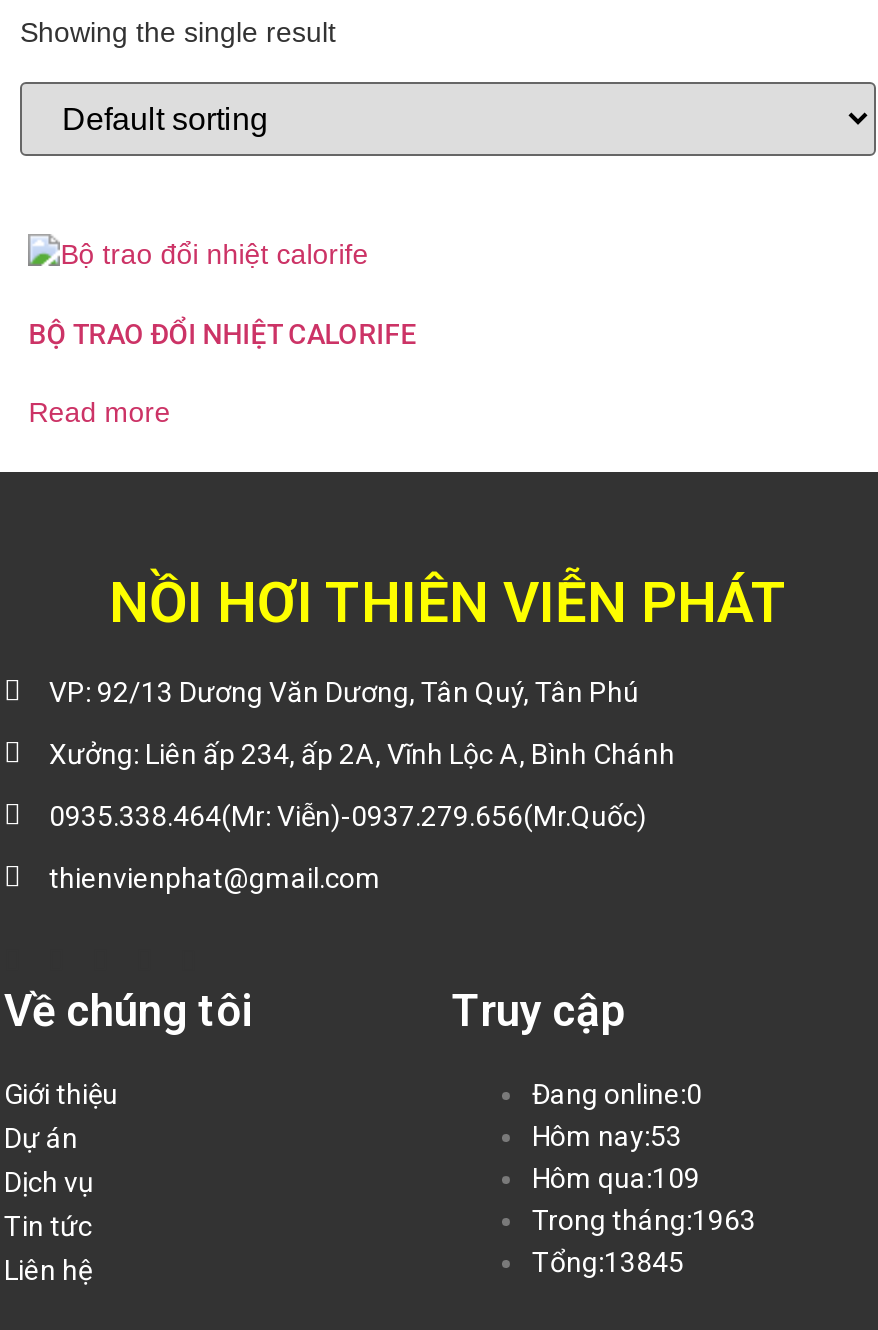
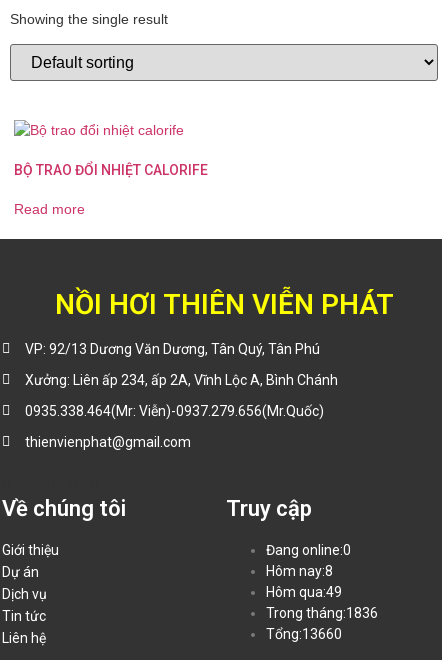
- Hôm nay:53
- Hôm qua:109
- Trong tháng:1963
- Tổng:13845
+ Hôm nay:8
+ Hôm qua:49
+ Trong tháng:1836
+ Tổng:13660
